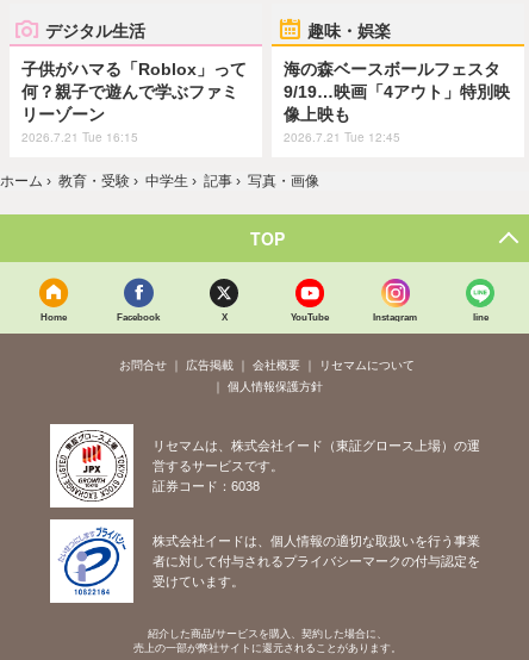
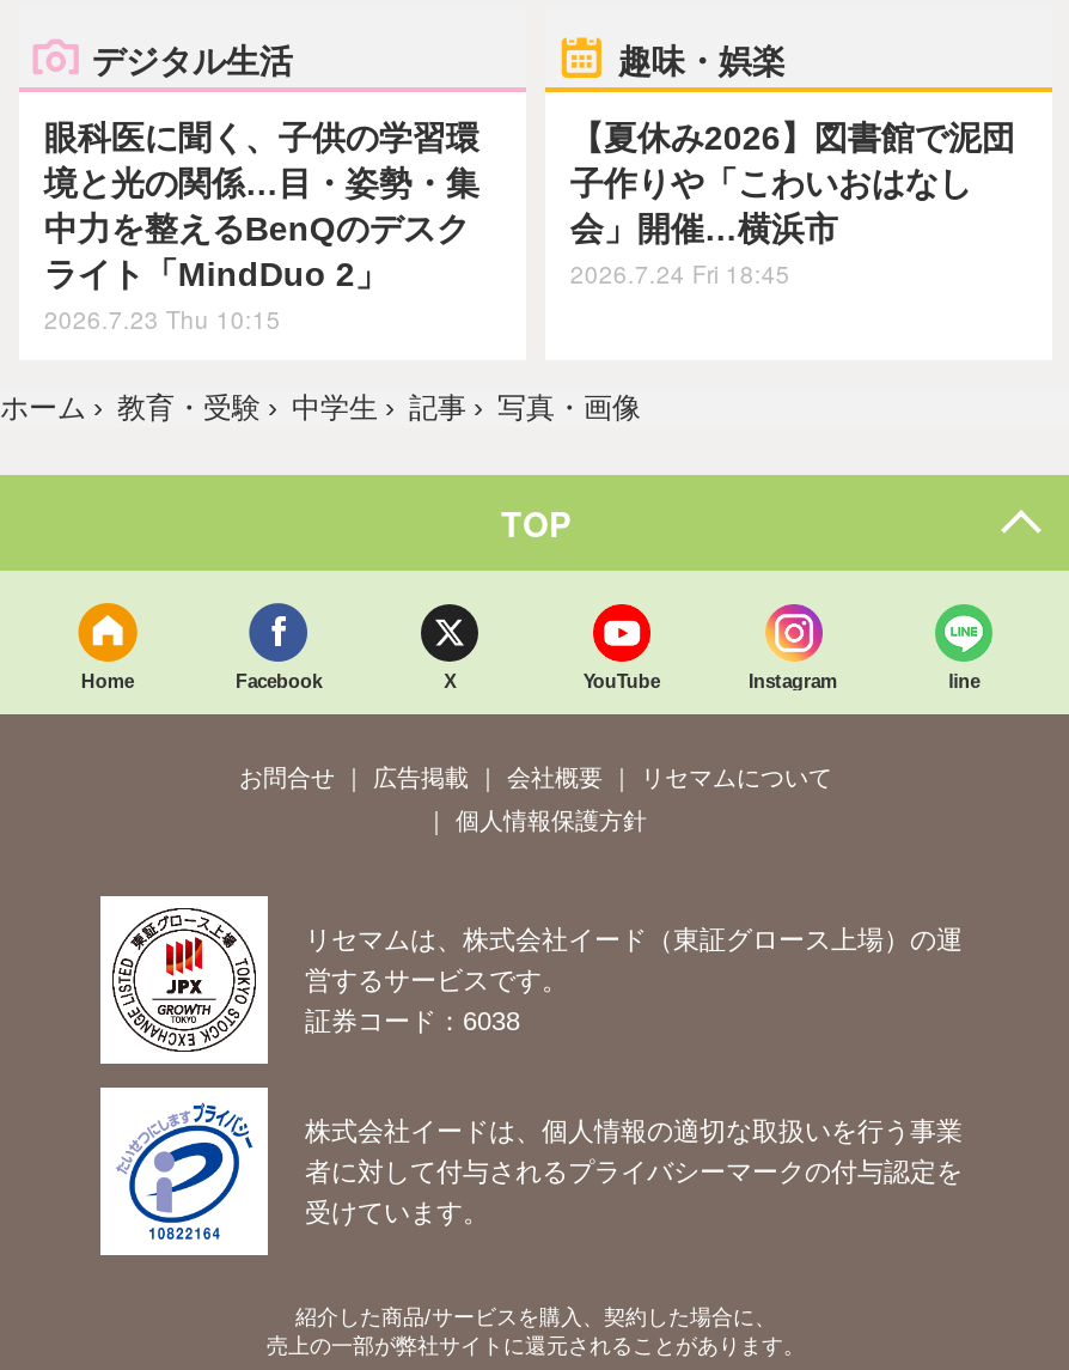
- 子供がハマる「Roblox」って
- 何？親子で遊んで学ぶファミ
- リーゾーン
- 2026.7.21 Tue 16:15
+ 眼科医に聞く、子供の学習環
+ 境と光の関係…目・姿勢・集
+ 中力を整えるBenQのデスク
+ ライト「MindDuo 2」
+ 2026.7.23 Thu 10:15

- 海の森ベースボールフェスタ
- 9/19…映画「4アウト」特別映
- 像上映も
- 2026.7.21 Tue 12:45
+ 【夏休み2026】図書館で泥団
+ 子作りや「こわいおはなし
+ 会」開催…横浜市
+ 2026.7.24 Fri 18:45
